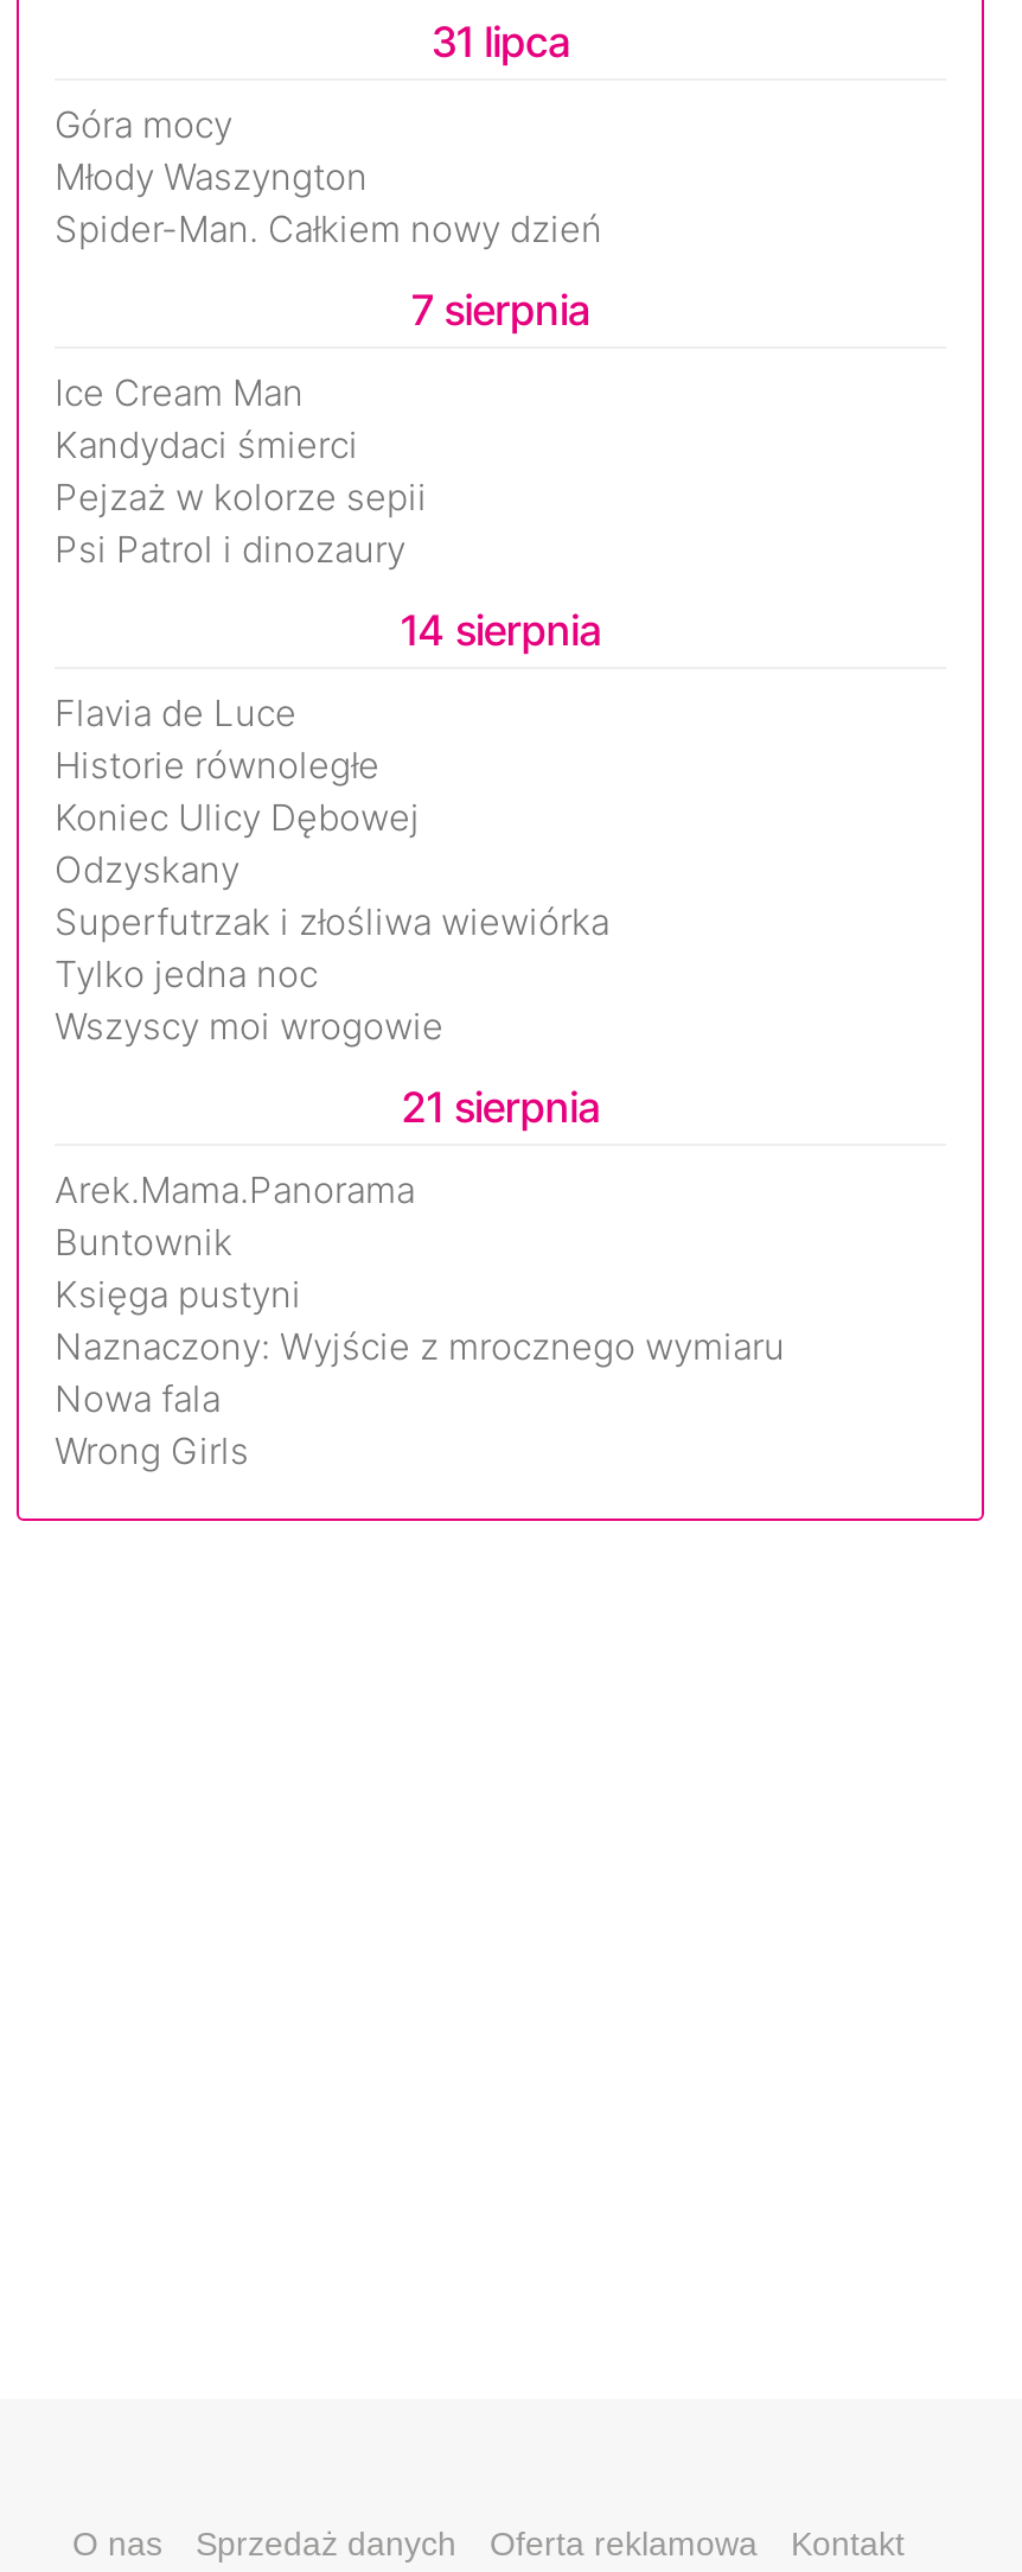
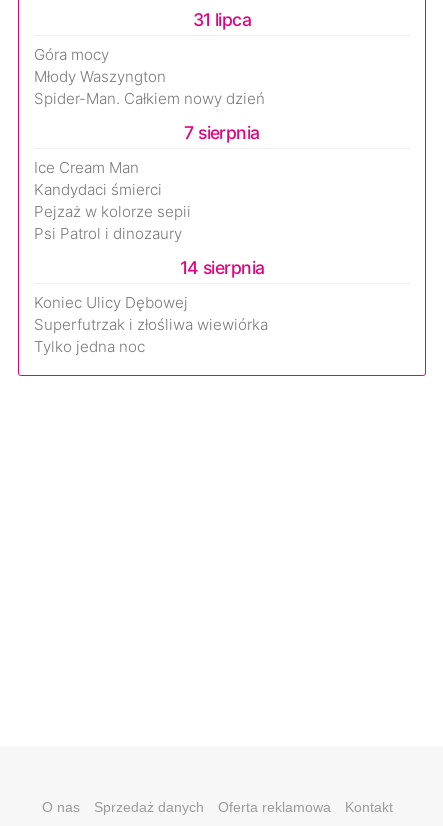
- Flavia de Luce
- Historie równoległe

- Odzyskany

- Wszyscy moi wrogowie
- 21 sierpnia
- Arek.Mama.Panorama
- Buntownik
- Księga pustyni
- Naznaczony: Wyjście z mrocznego wymiaru
- Nowa fala
- Wrong Girls
